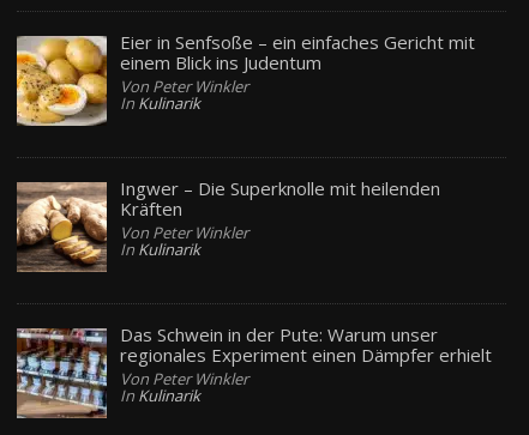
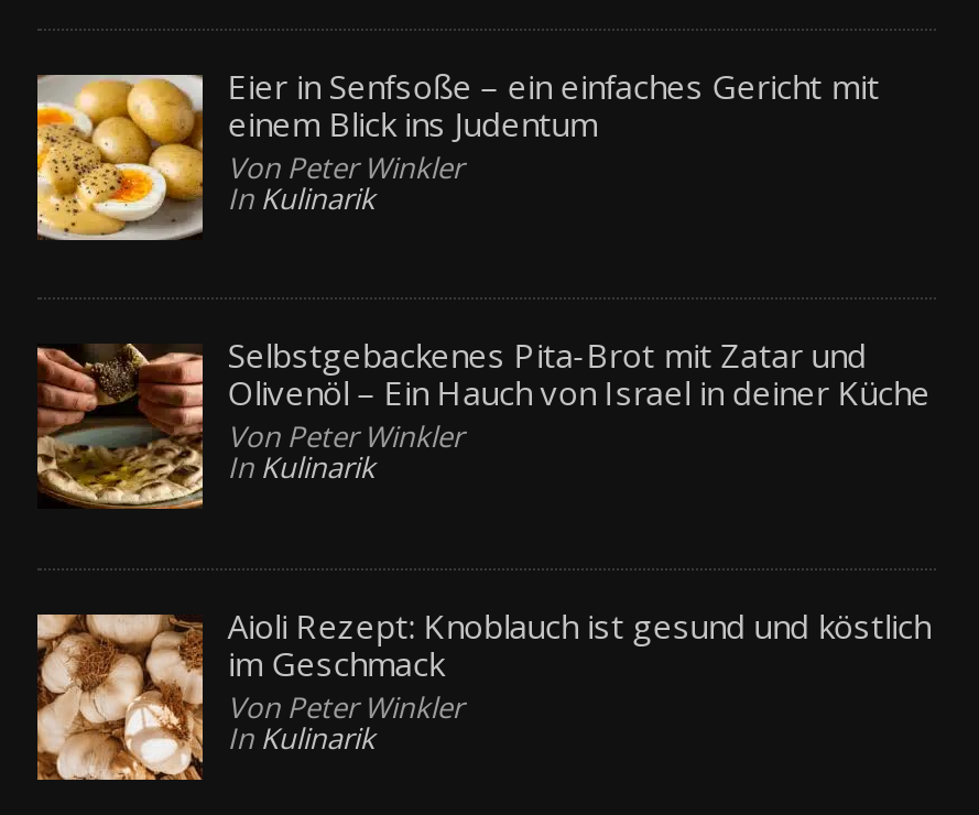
- [image]
- Ingwer – Die Superknolle mit heilenden
- Kräften
+ [image]
+ Selbstgebackenes Pita-Brot mit Zatar und
+ Olivenöl – Ein Hauch von Israel in deiner Küche

- [image]
- Das Schwein in der Pute: Warum unser
- regionales Experiment einen Dämpfer erhielt
+ [image]
+ Aioli Rezept: Knoblauch ist gesund und köstlich
+ im Geschmack
